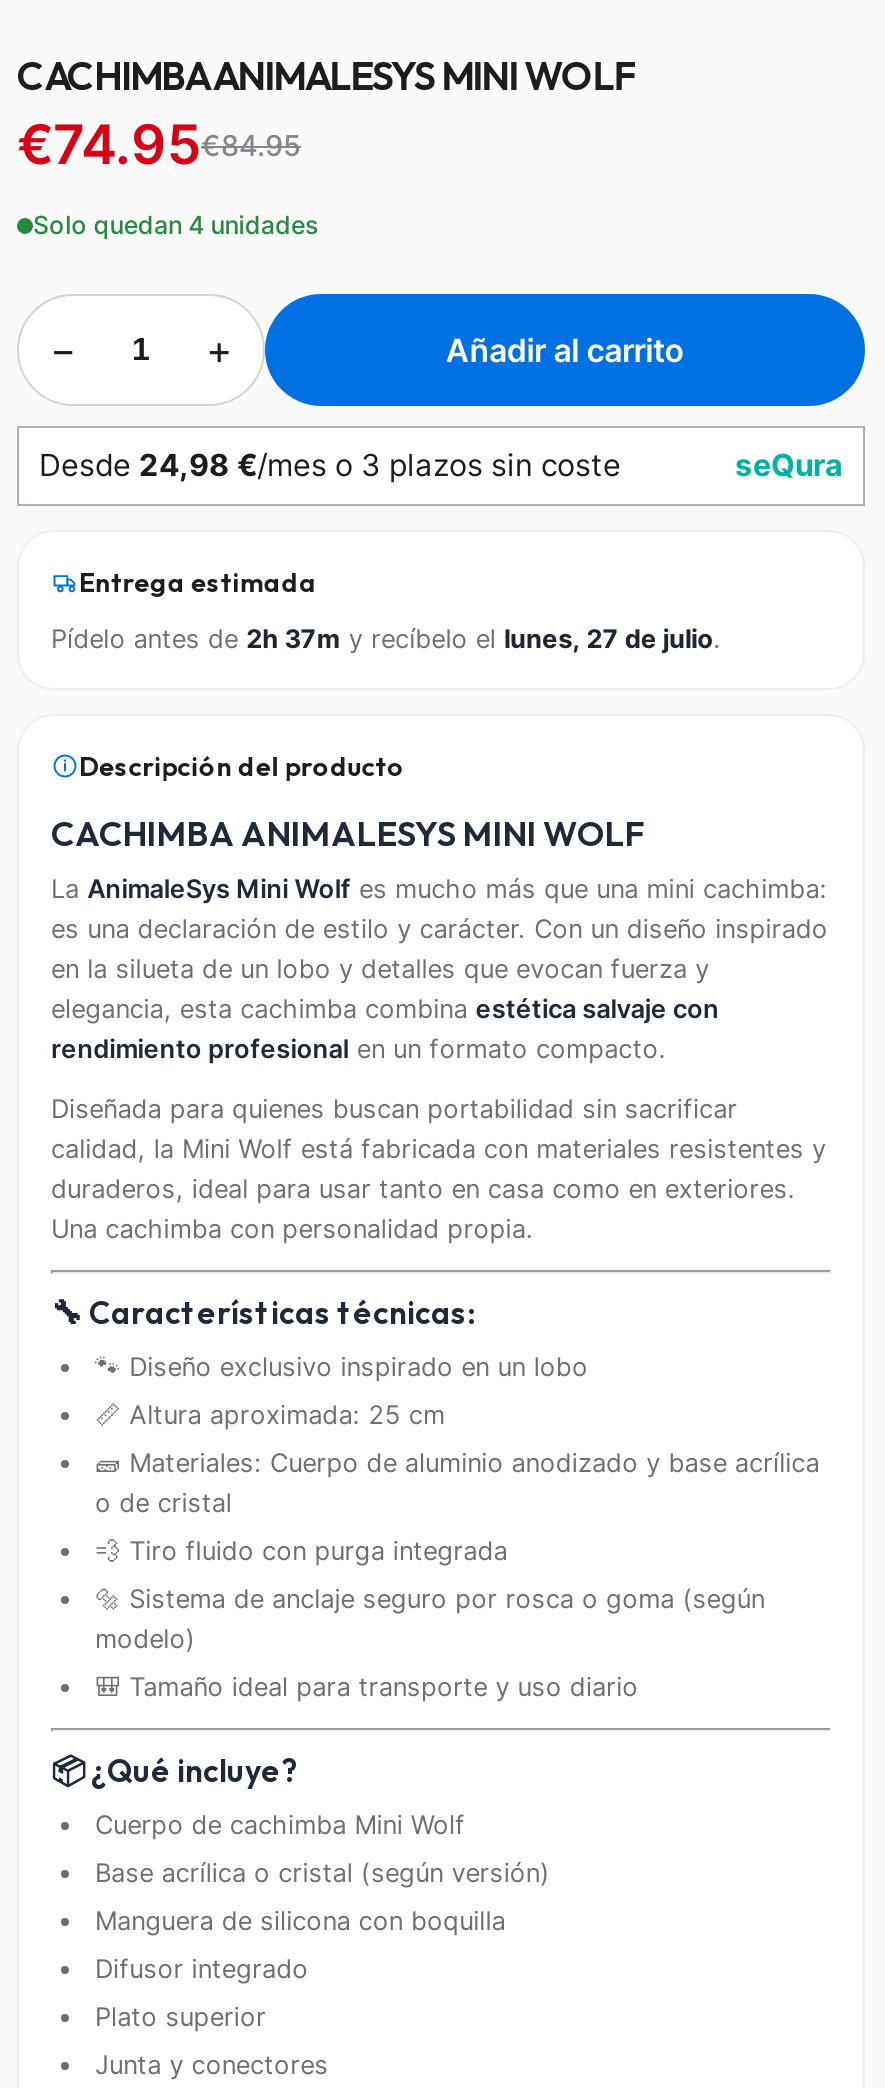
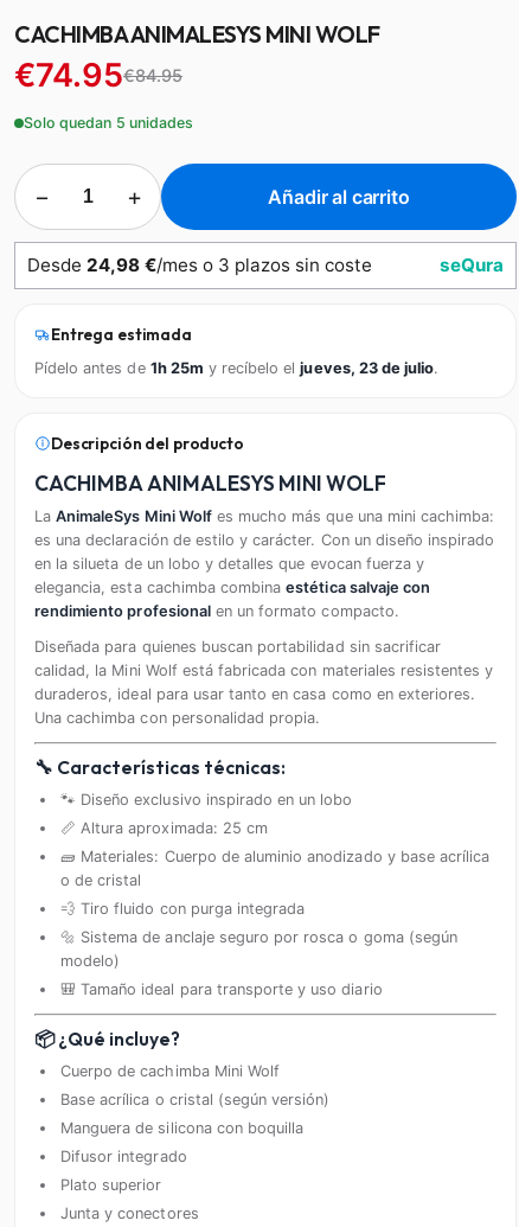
- Solo quedan 4 unidades
+ Solo quedan 5 unidades

- Pídelo antes de 2h 37m y recíbelo el lunes, 27 de julio.
+ Pídelo antes de 1h 25m y recíbelo el jueves, 23 de julio.
